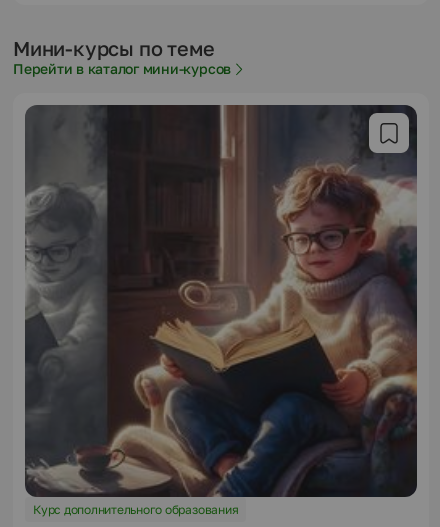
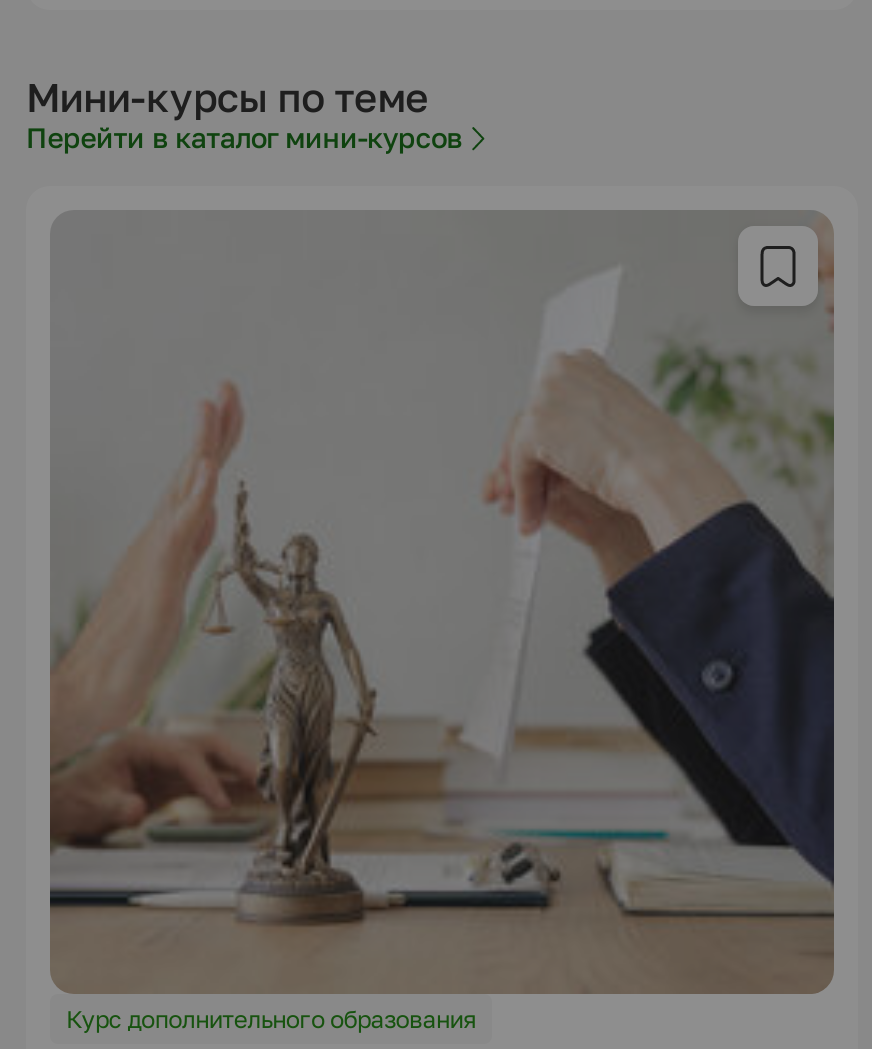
- [image]
+ [image]
